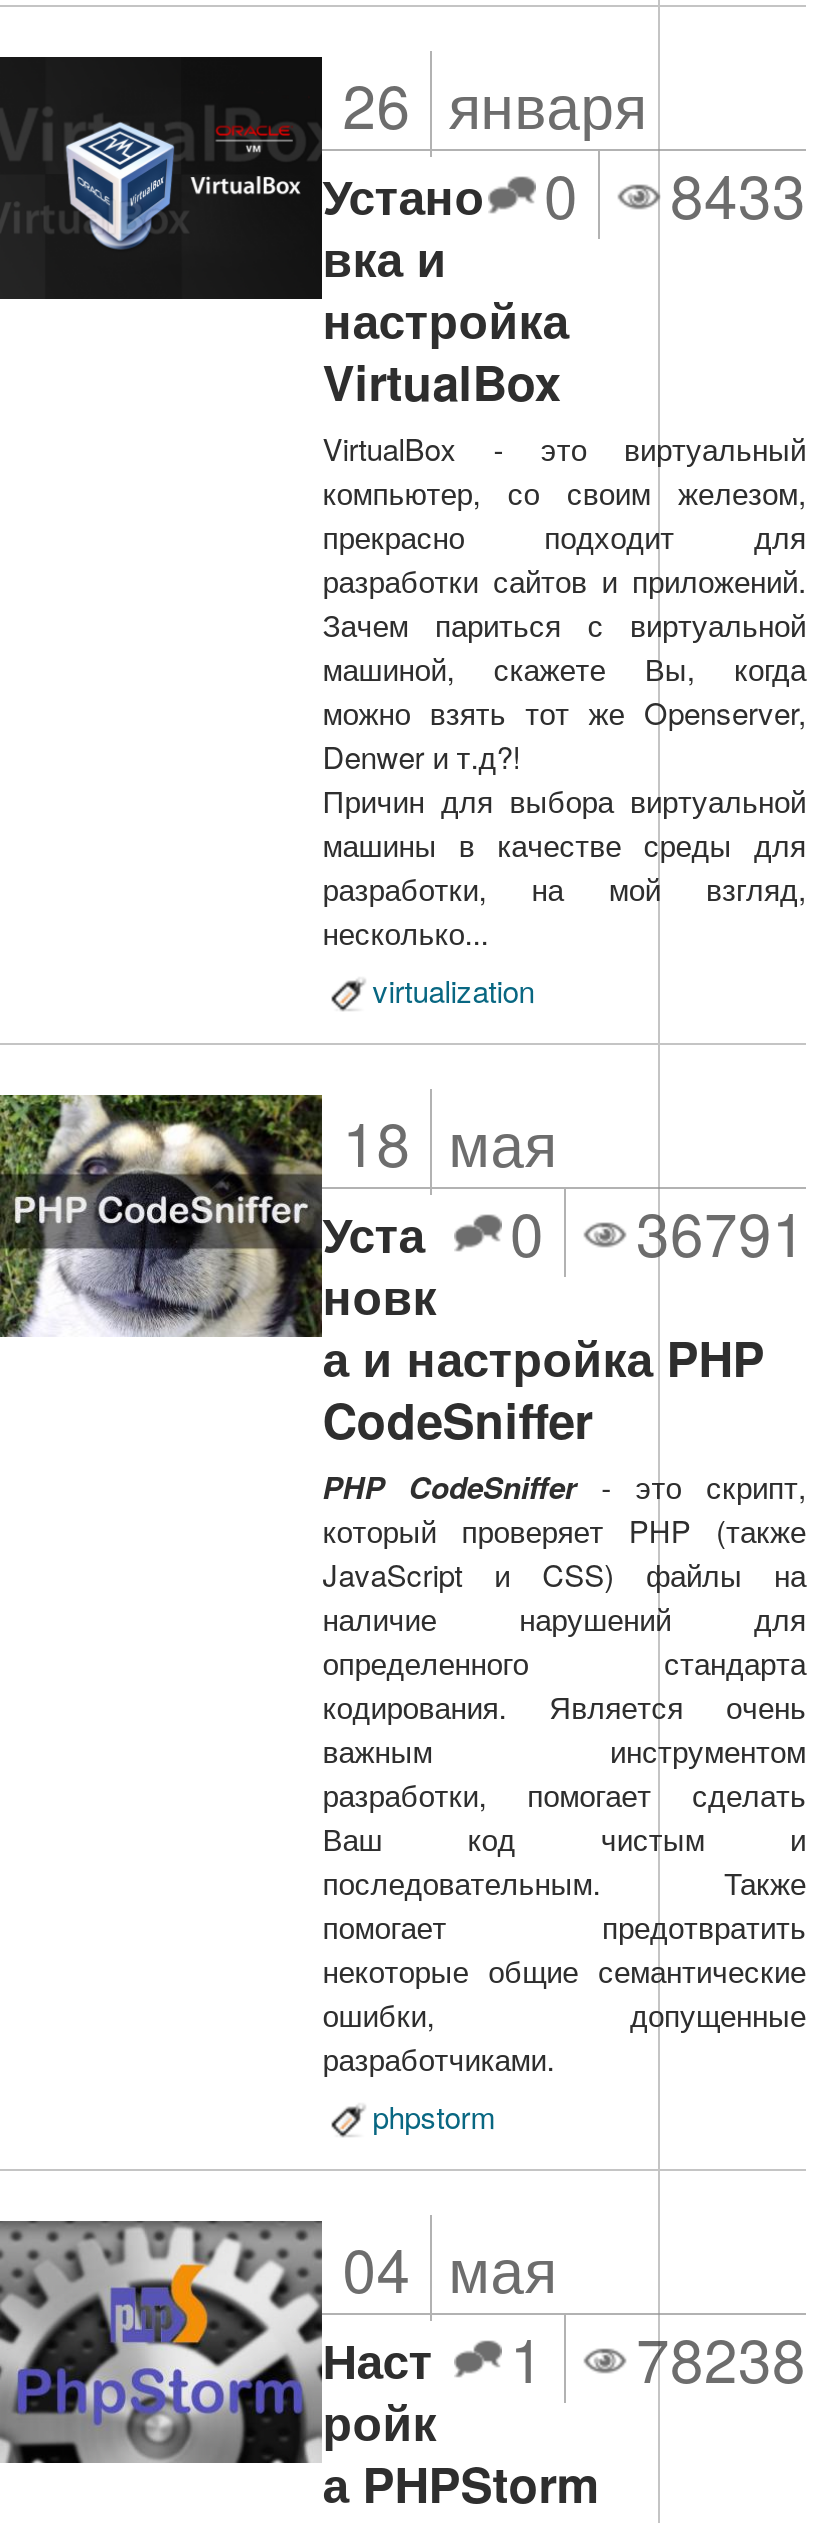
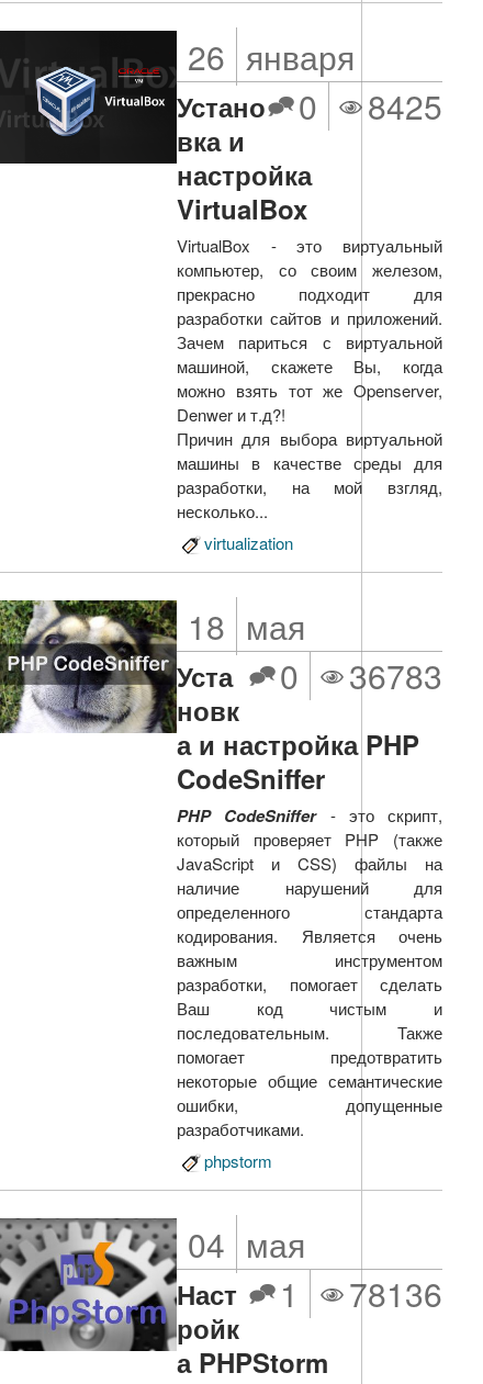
- Устано 0 8433
+ Устано 0 8425

- Уста 0 36791
+ Уста 0 36783

- Наст 1 78238
+ Наст 1 78136
